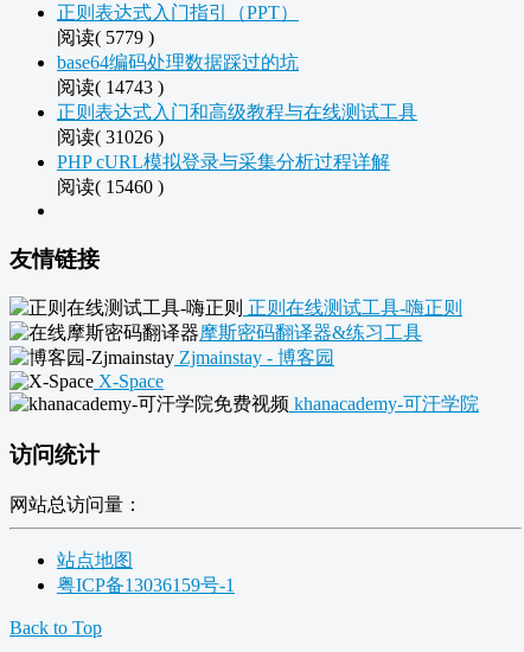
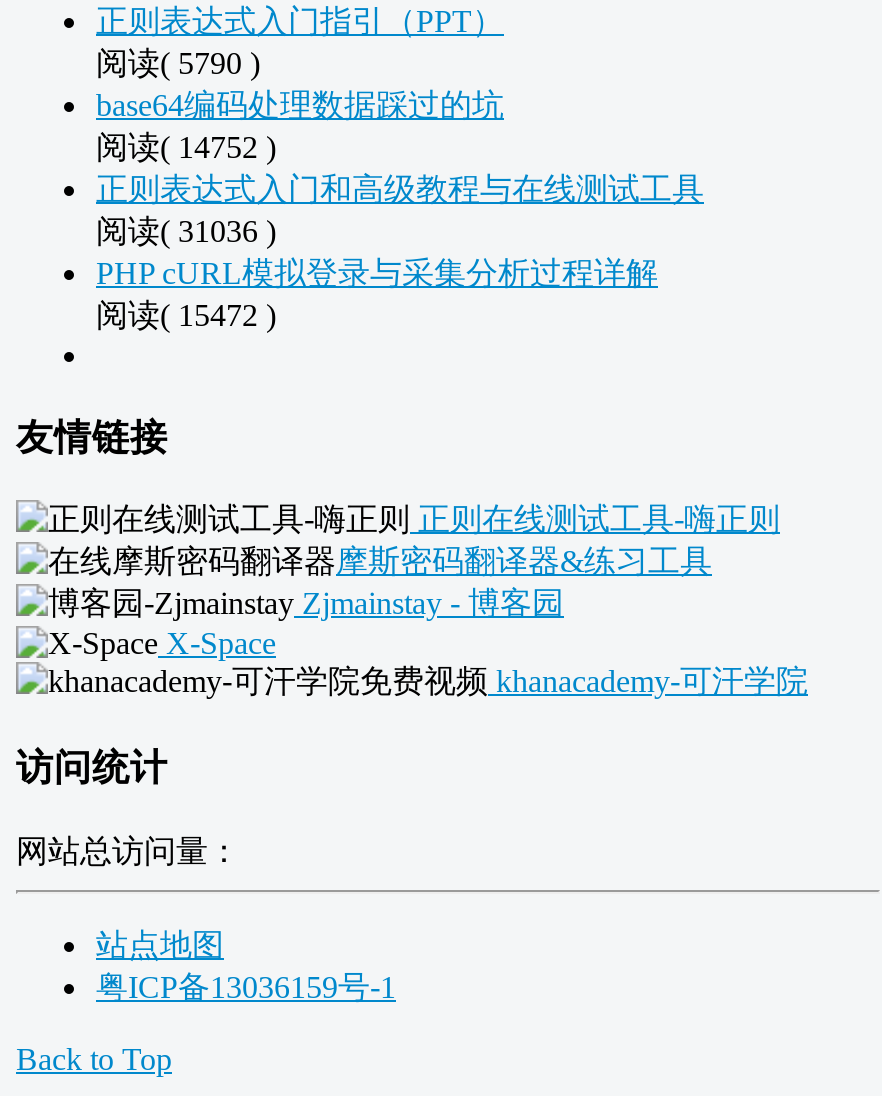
- 阅读( 5779 )
+ 阅读( 5790 )

- 阅读( 14743 )
+ 阅读( 14752 )

- 阅读( 31026 )
+ 阅读( 31036 )

- 阅读( 15460 )
+ 阅读( 15472 )
